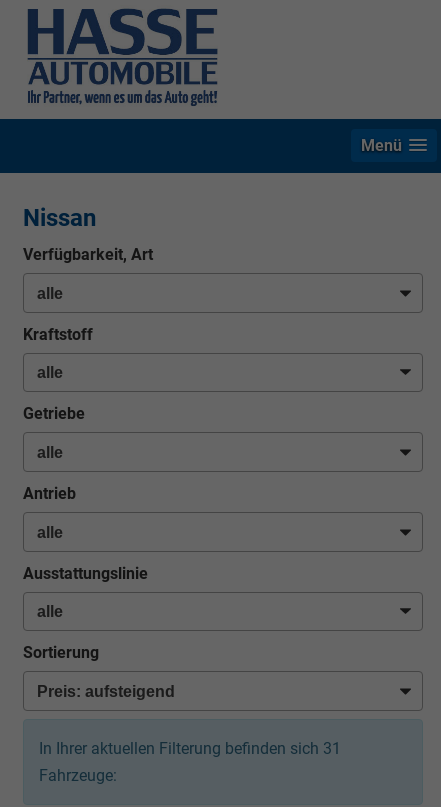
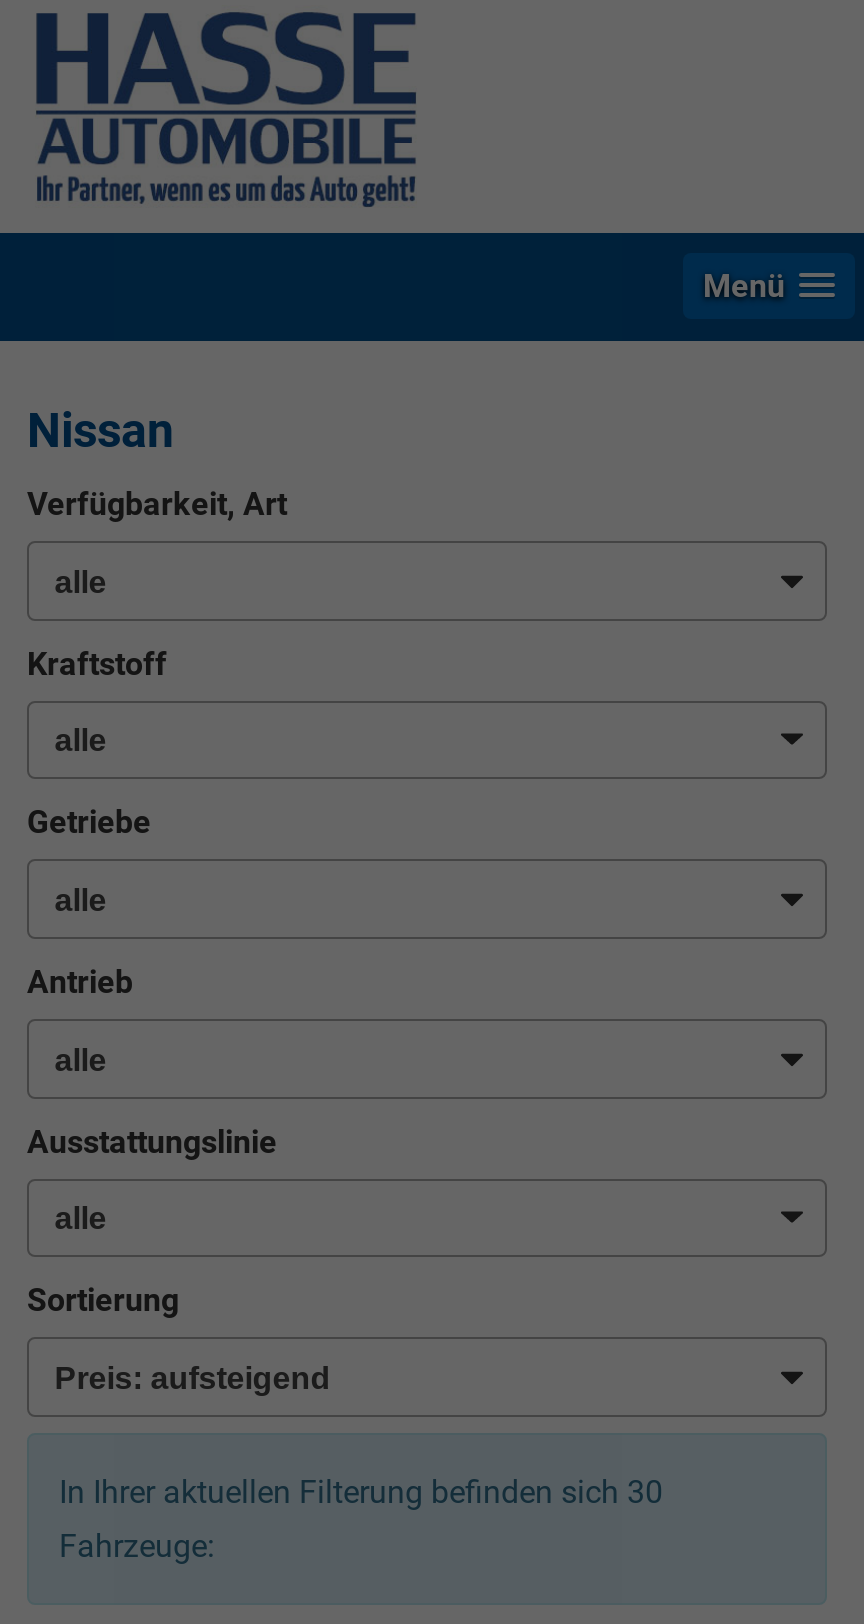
- In Ihrer aktuellen Filterung befinden sich 31
+ In Ihrer aktuellen Filterung befinden sich 30
